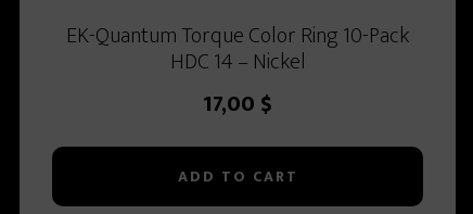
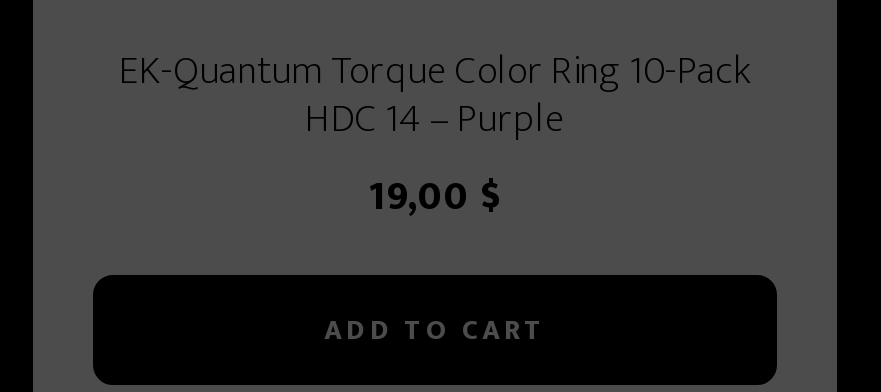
- HDC 14 – Nickel
+ HDC 14 – Purple

- 17,00 $
+ 19,00 $
